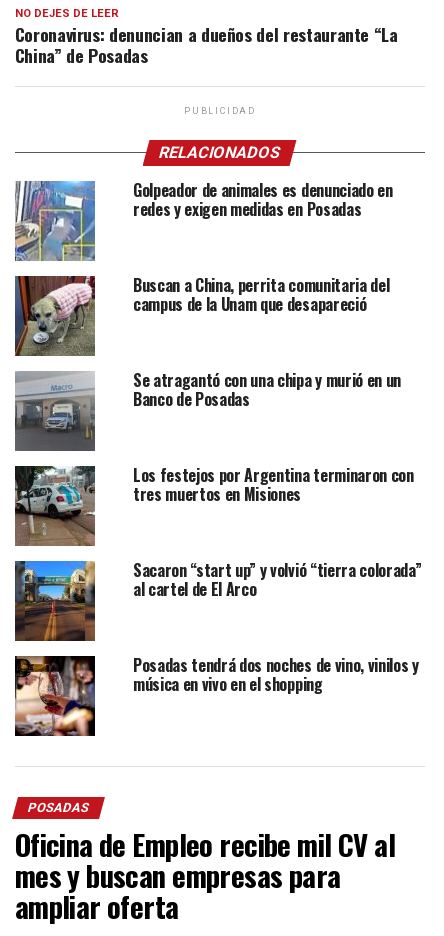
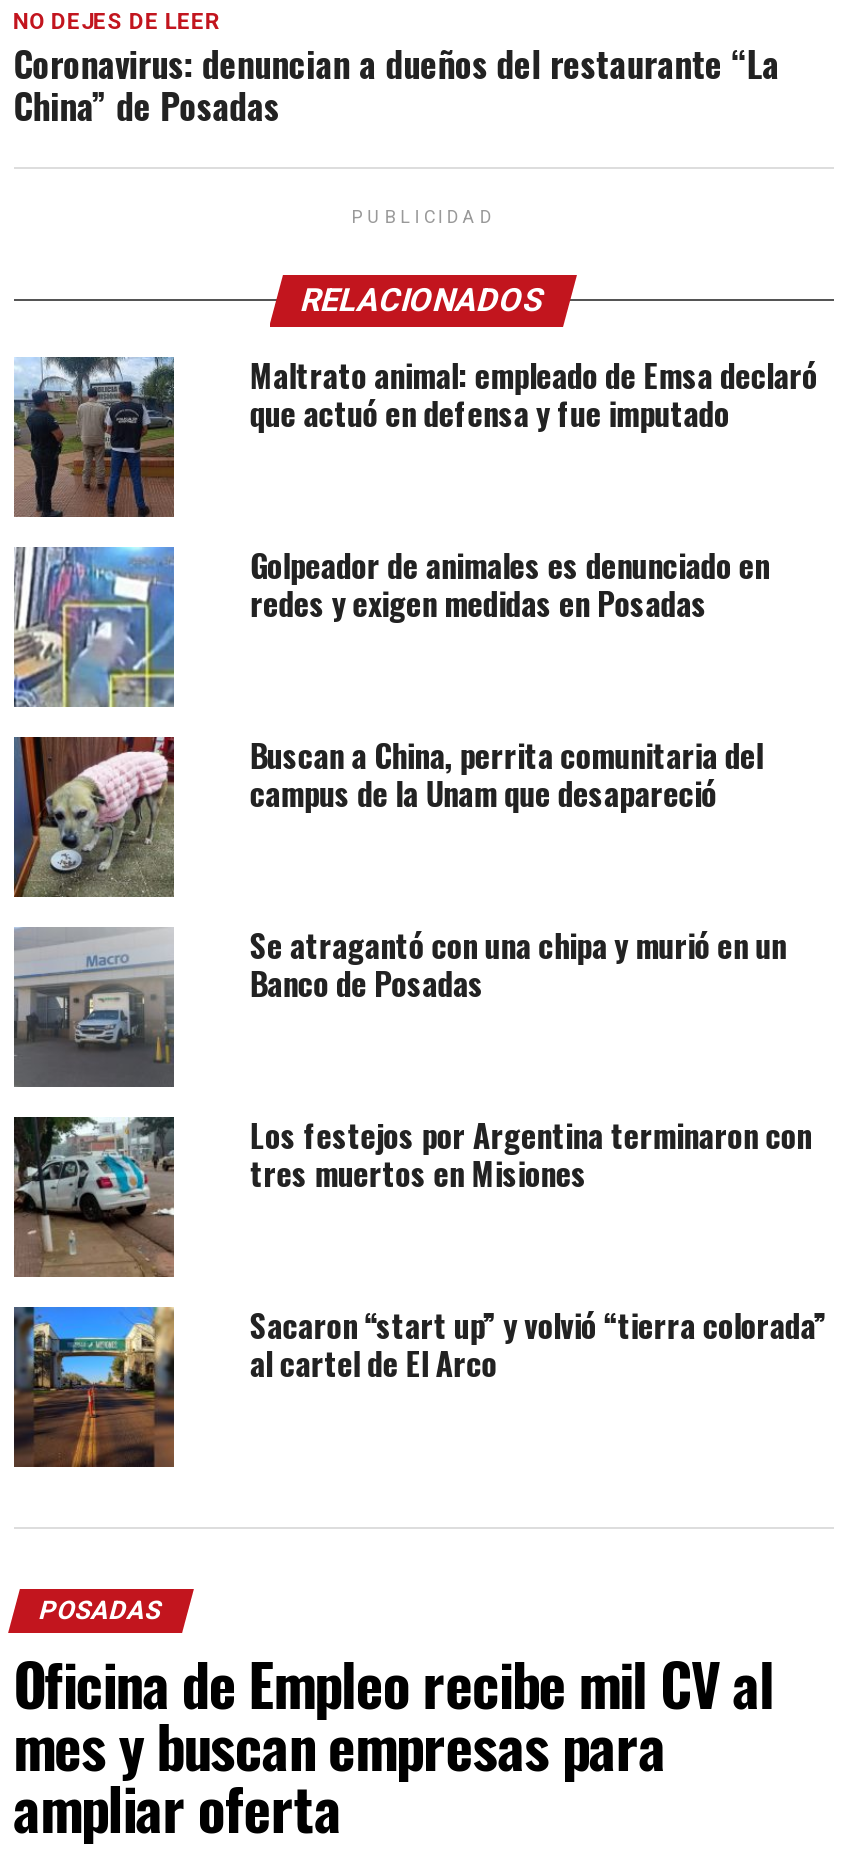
+ [image]
+ Maltrato animal: empleado de Emsa declaró
+ que actuó en defensa y fue imputado

moved down: [image] | Golpeador de animales es denunciado en | redes y exigen medidas en Posadas | ... | Sacaron “start up” y volvió “tierra colorada” | al cartel de El Arco

- [image]
- Posadas tendrá dos noches de vino, vinilos y
- música en vivo en el shopping
